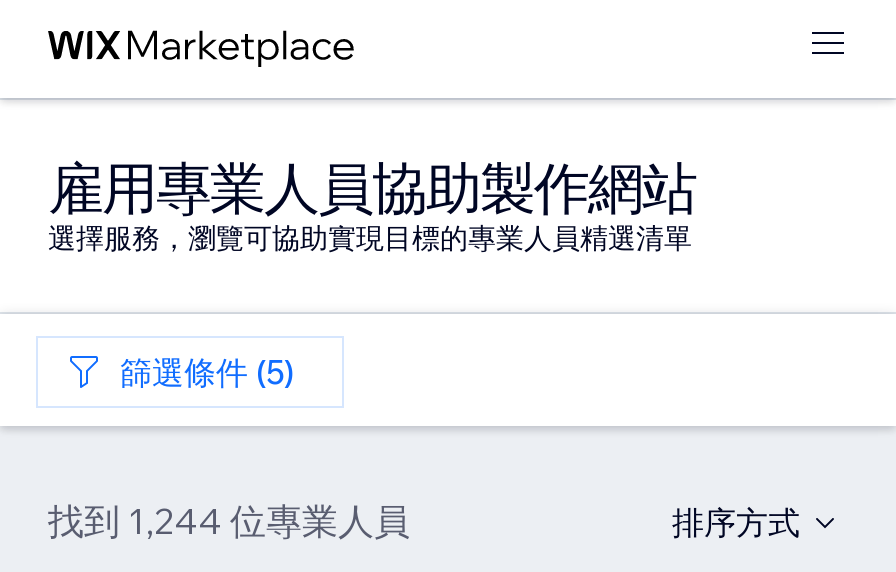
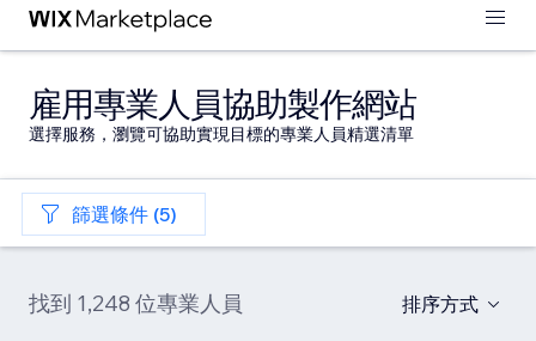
- 找到 1,244 位專業人員
+ 找到 1,248 位專業人員
